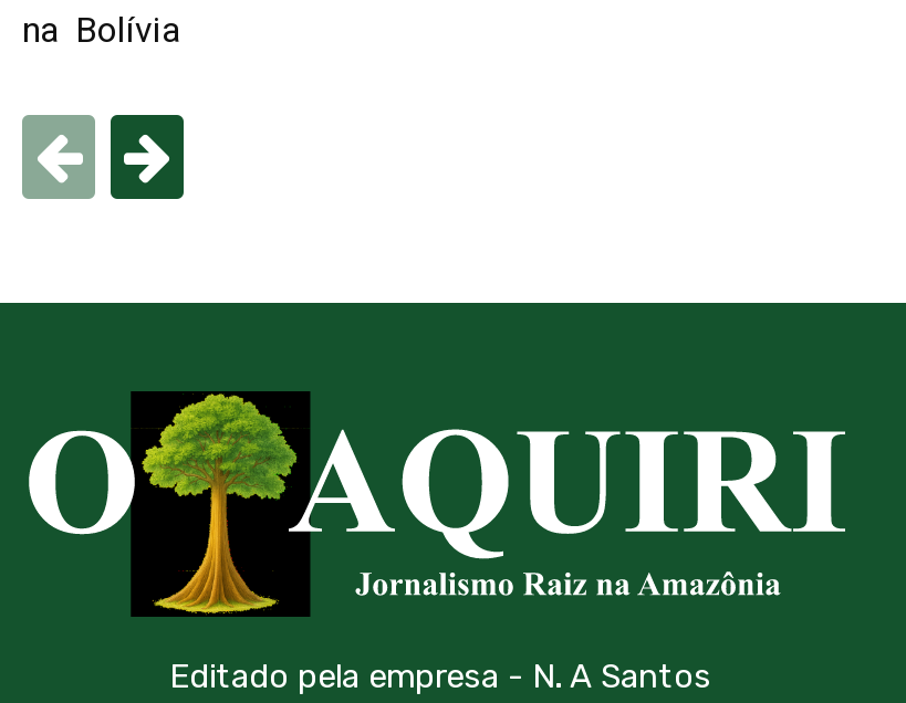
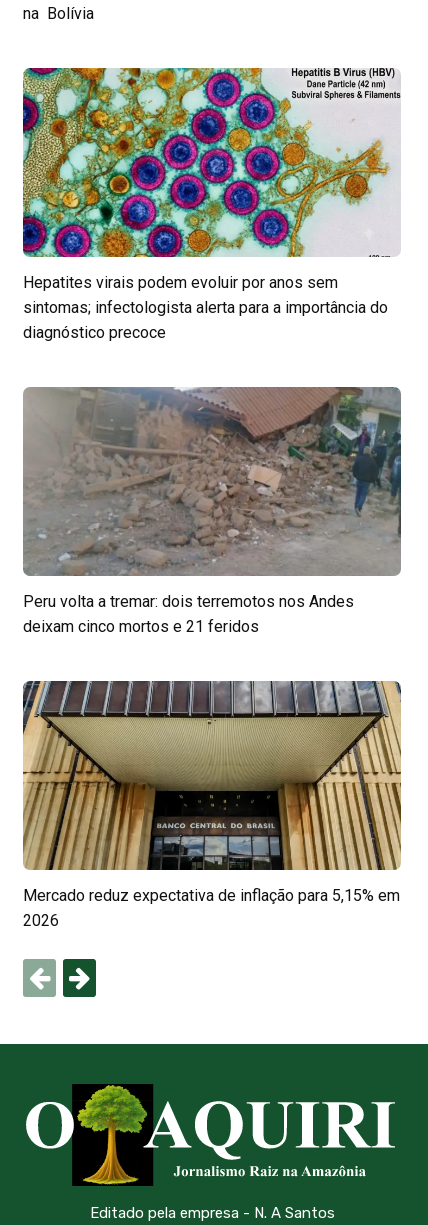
+ [image]
+ Hepatites virais podem evoluir por anos sem
+ sintomas; infectologista alerta para a importância do
+ diagnóstico precoce

+ [image]
+ Peru volta a tremar: dois terremotos nos Andes
+ deixam cinco mortos e 21 feridos

+ [image]
+ Mercado reduz expectativa de inflação para 5,15% em
+ 2026
